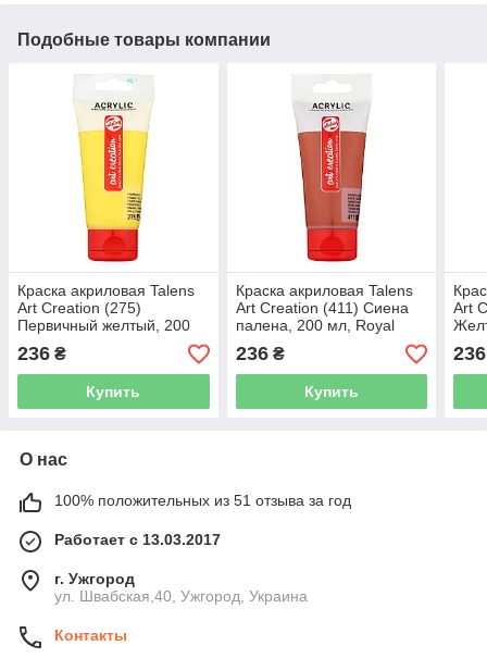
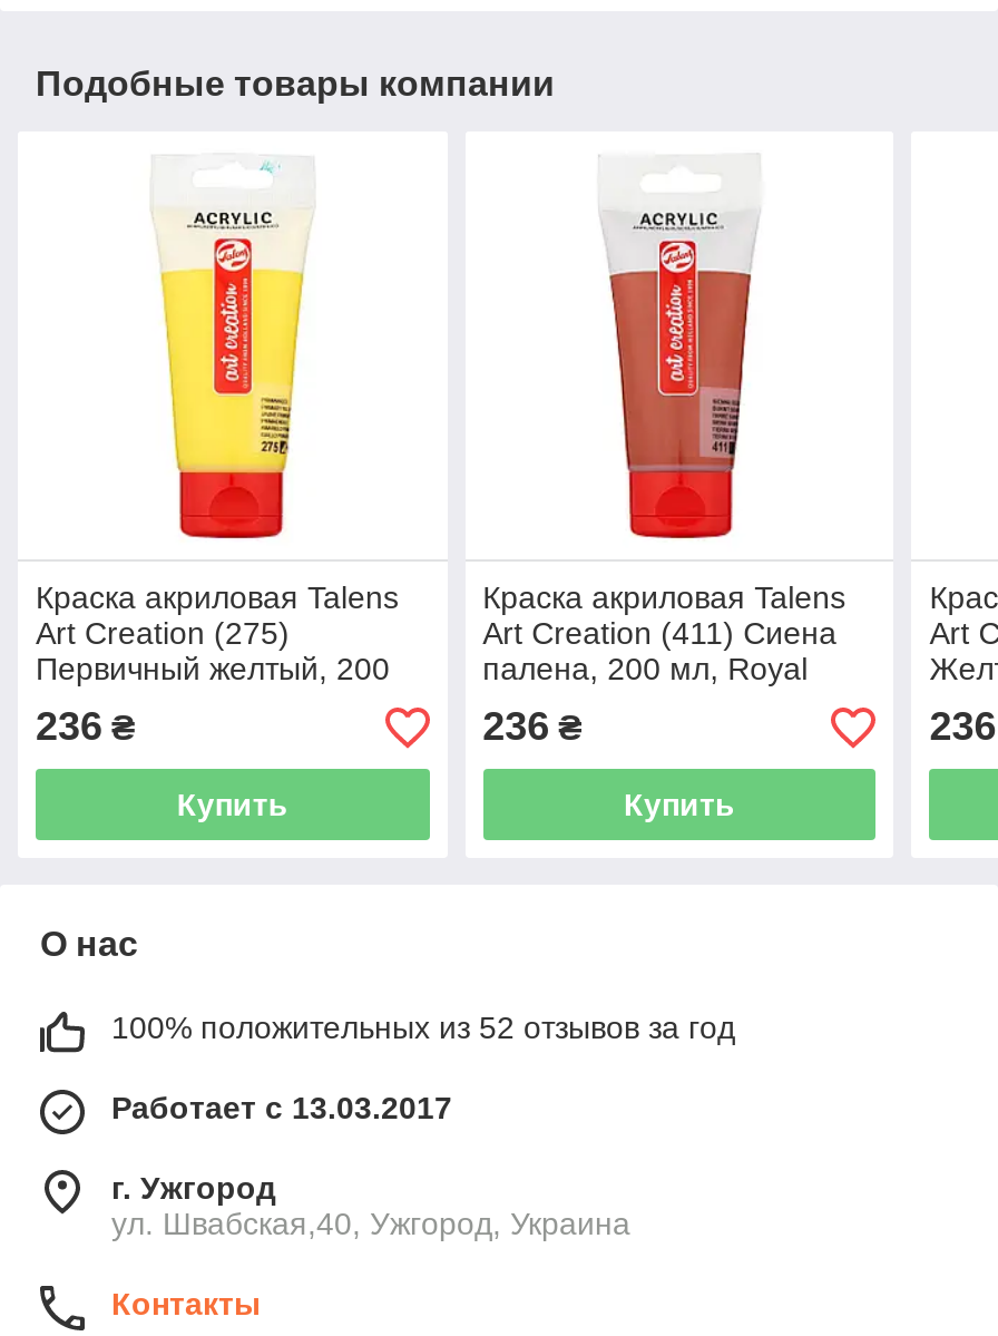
- 100% положительных из 51 отзыва за год
+ 100% положительных из 52 отзывов за год
